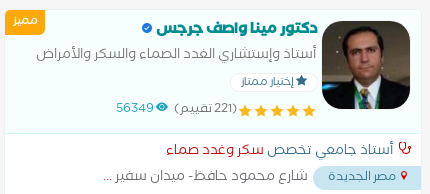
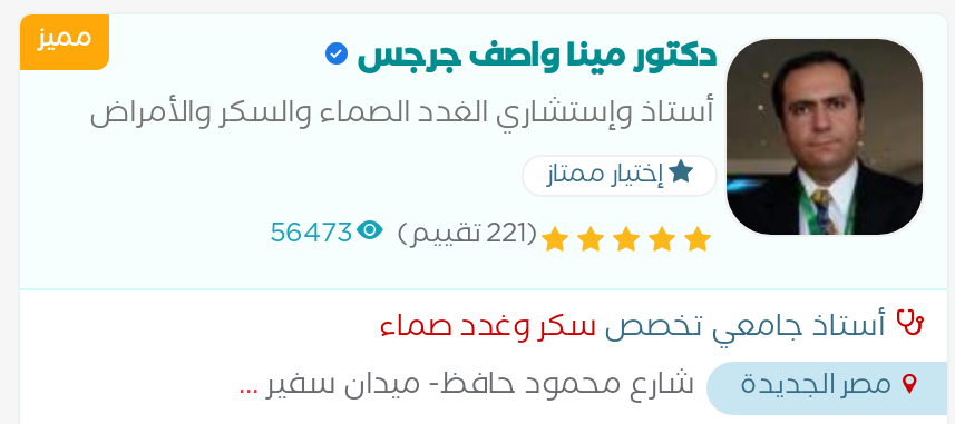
- 56349
+ 56473
